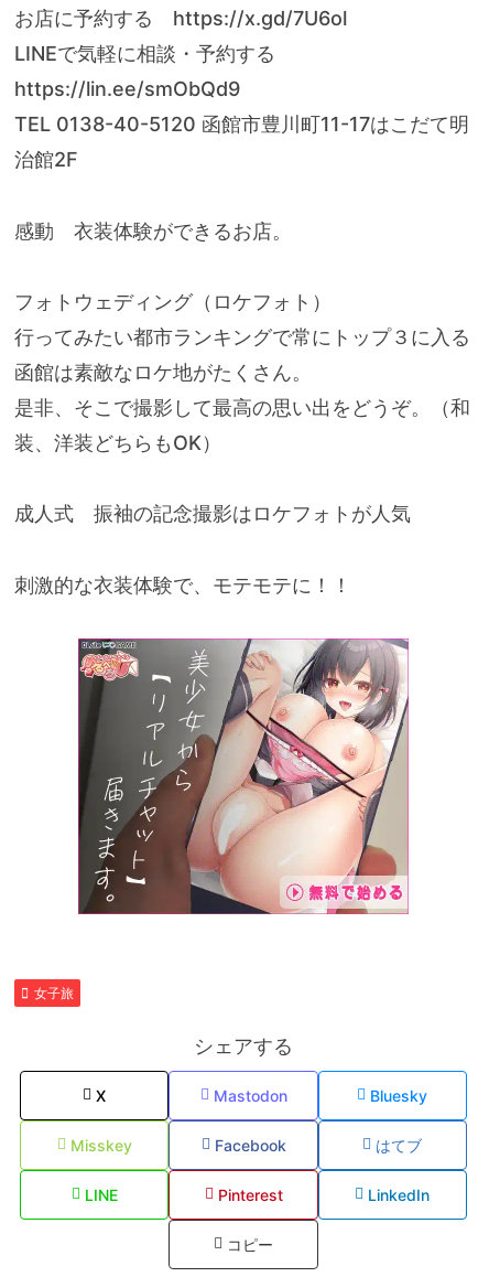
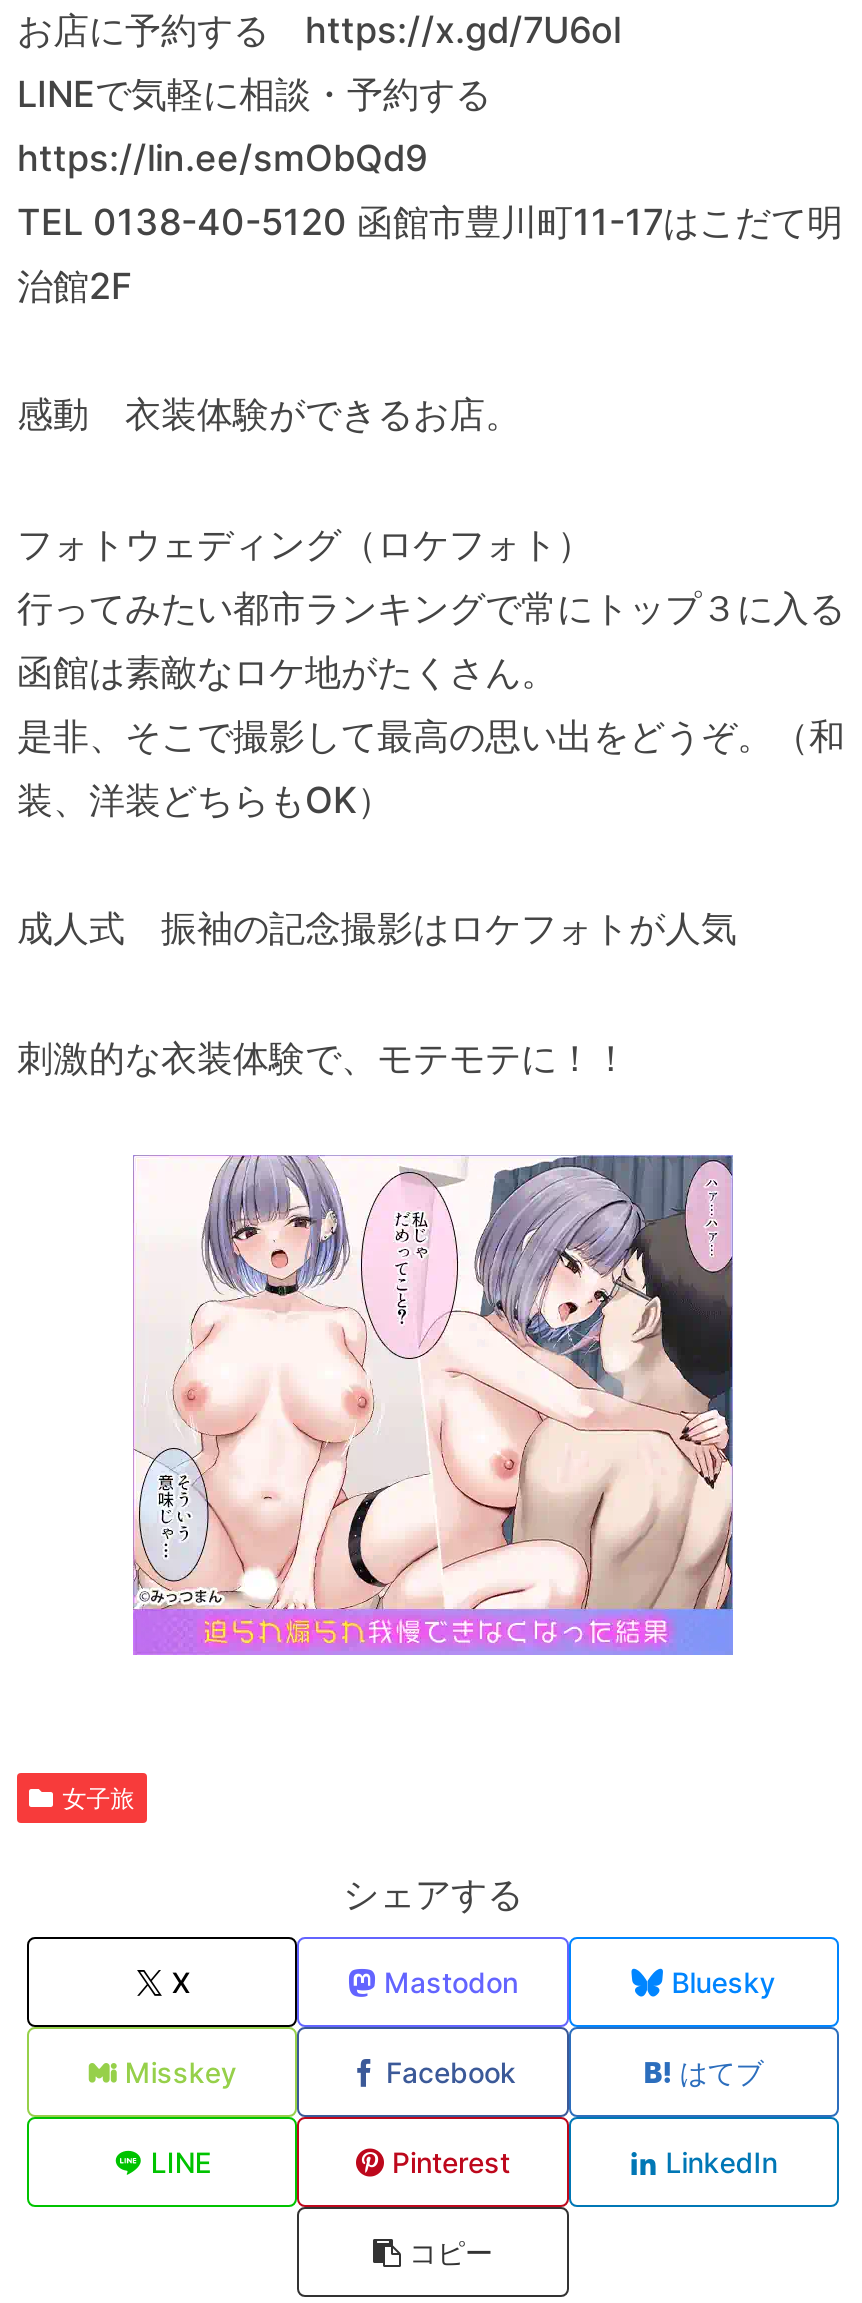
- [image]
+ [image]
